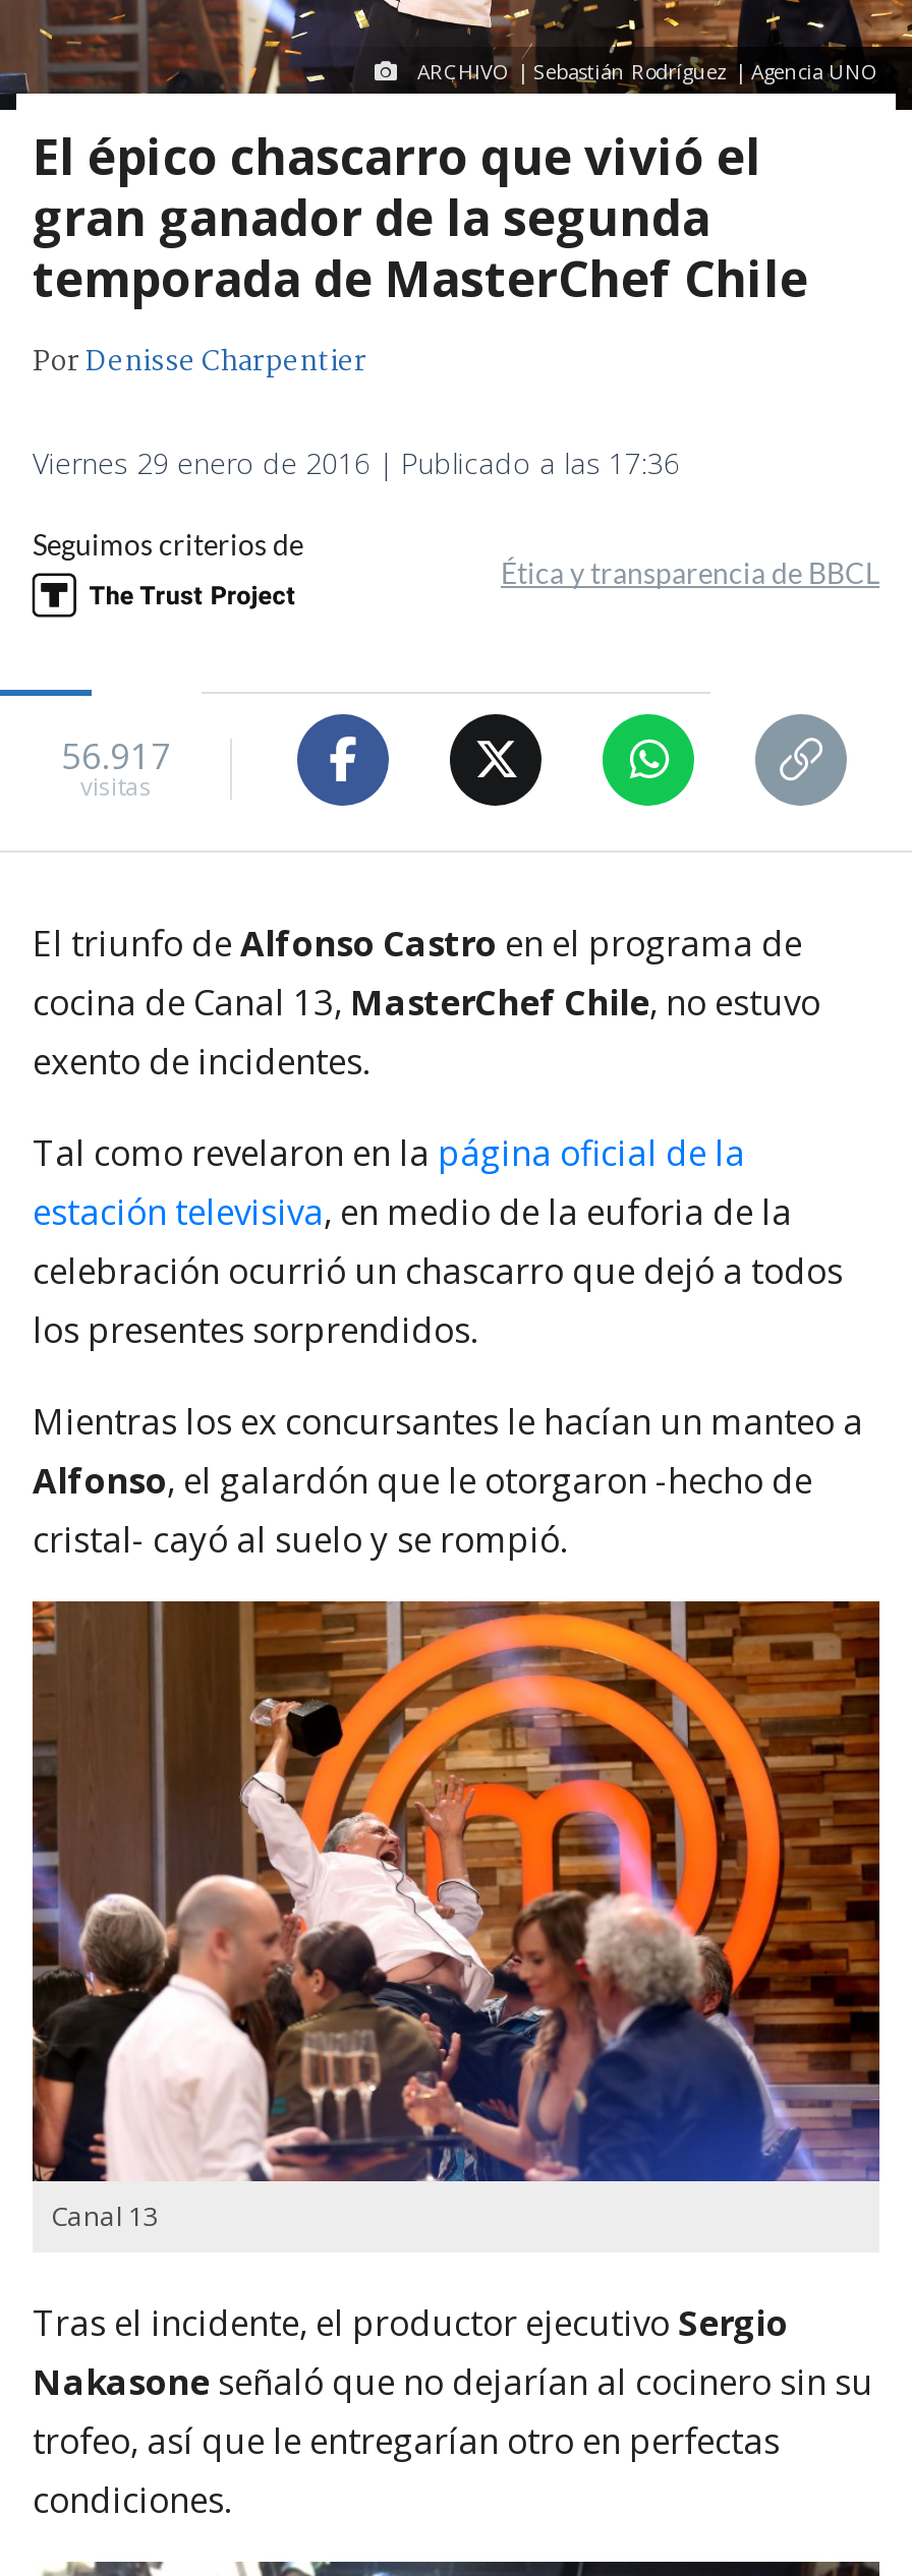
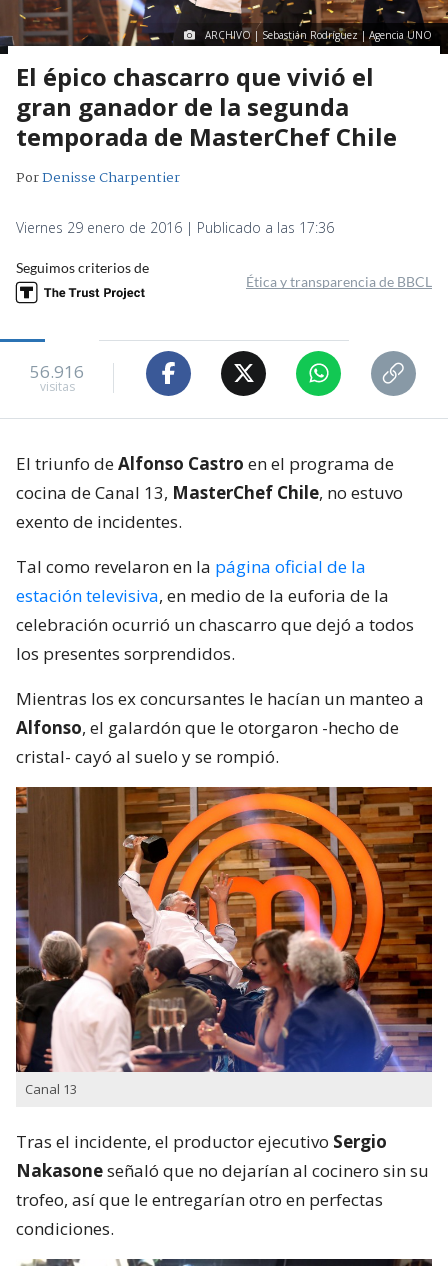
- 56.917
+ 56.916
